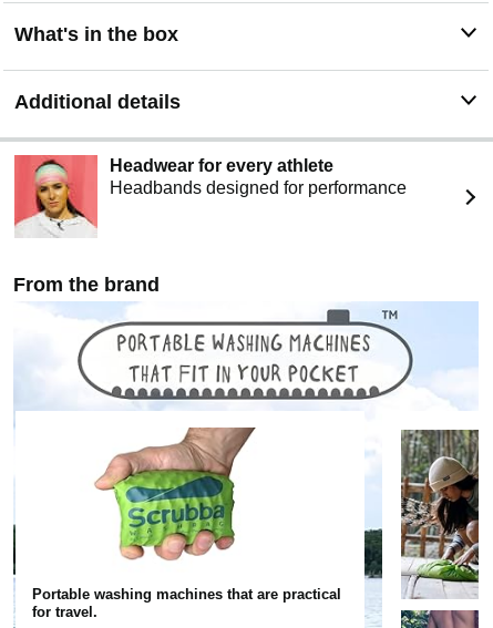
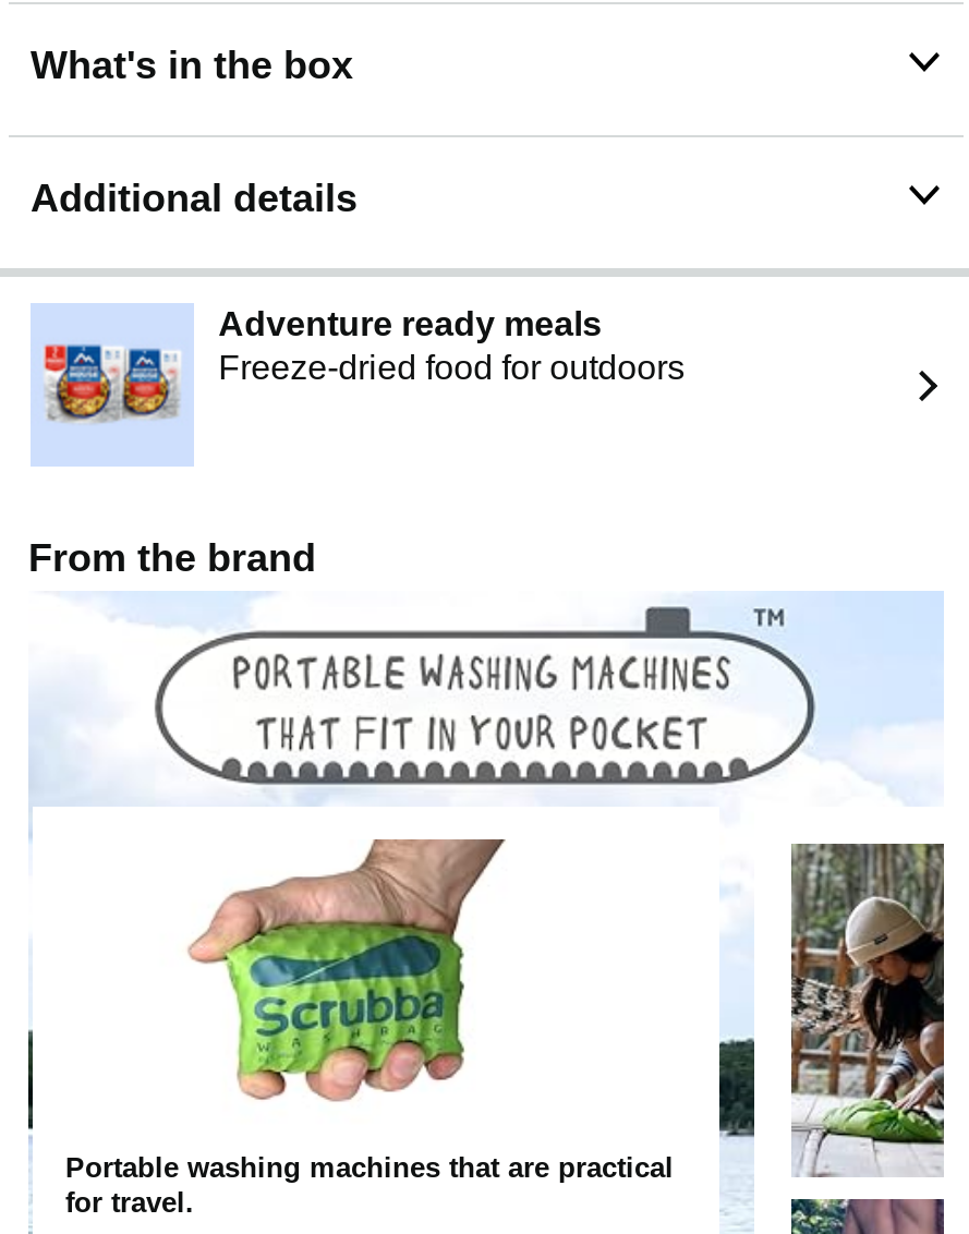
- [image]
- Headwear for every athlete
- Headbands designed for performance
+ [image]
+ Adventure ready meals
+ Freeze-dried food for outdoors
